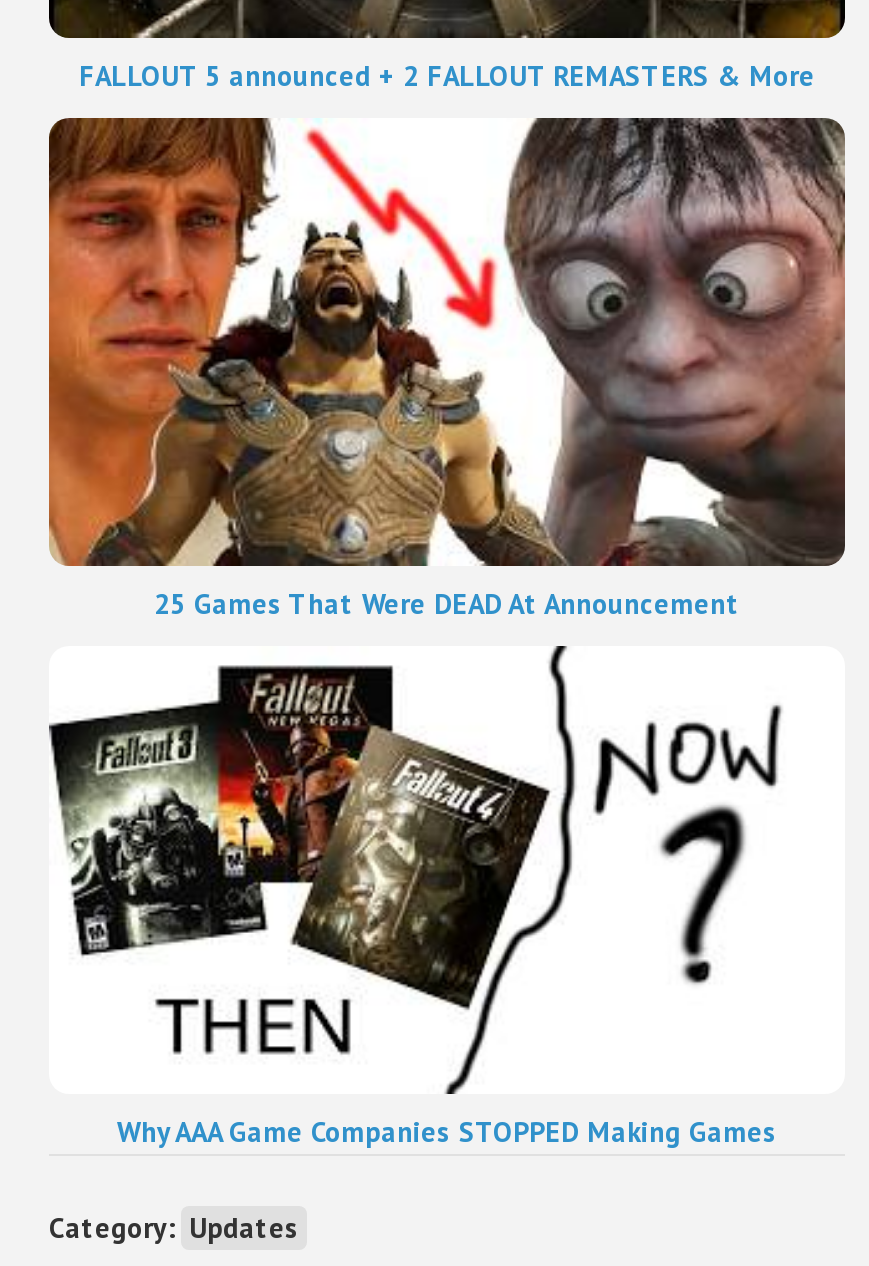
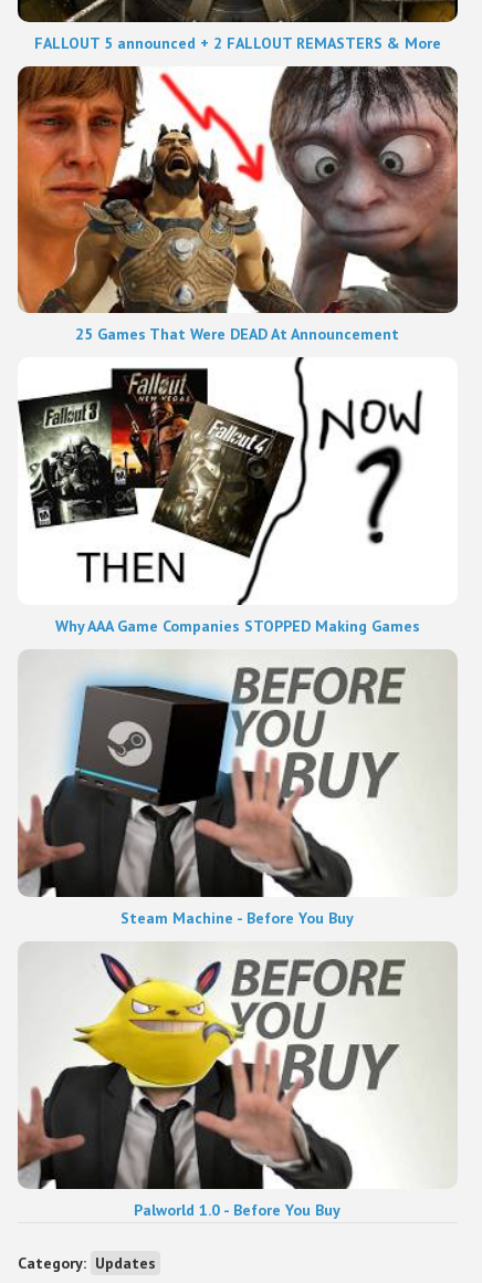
+ [image]
+ Palworld 1.0 - Before You Buy

+ [image]
+ Steam Machine - Before You Buy
